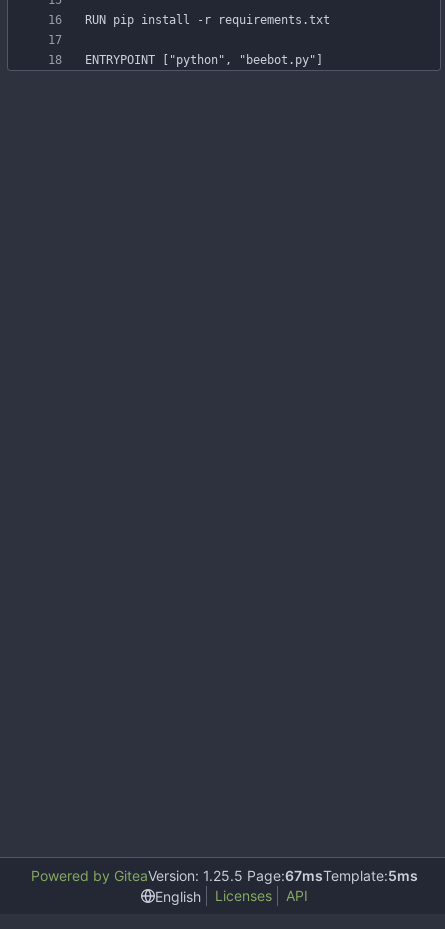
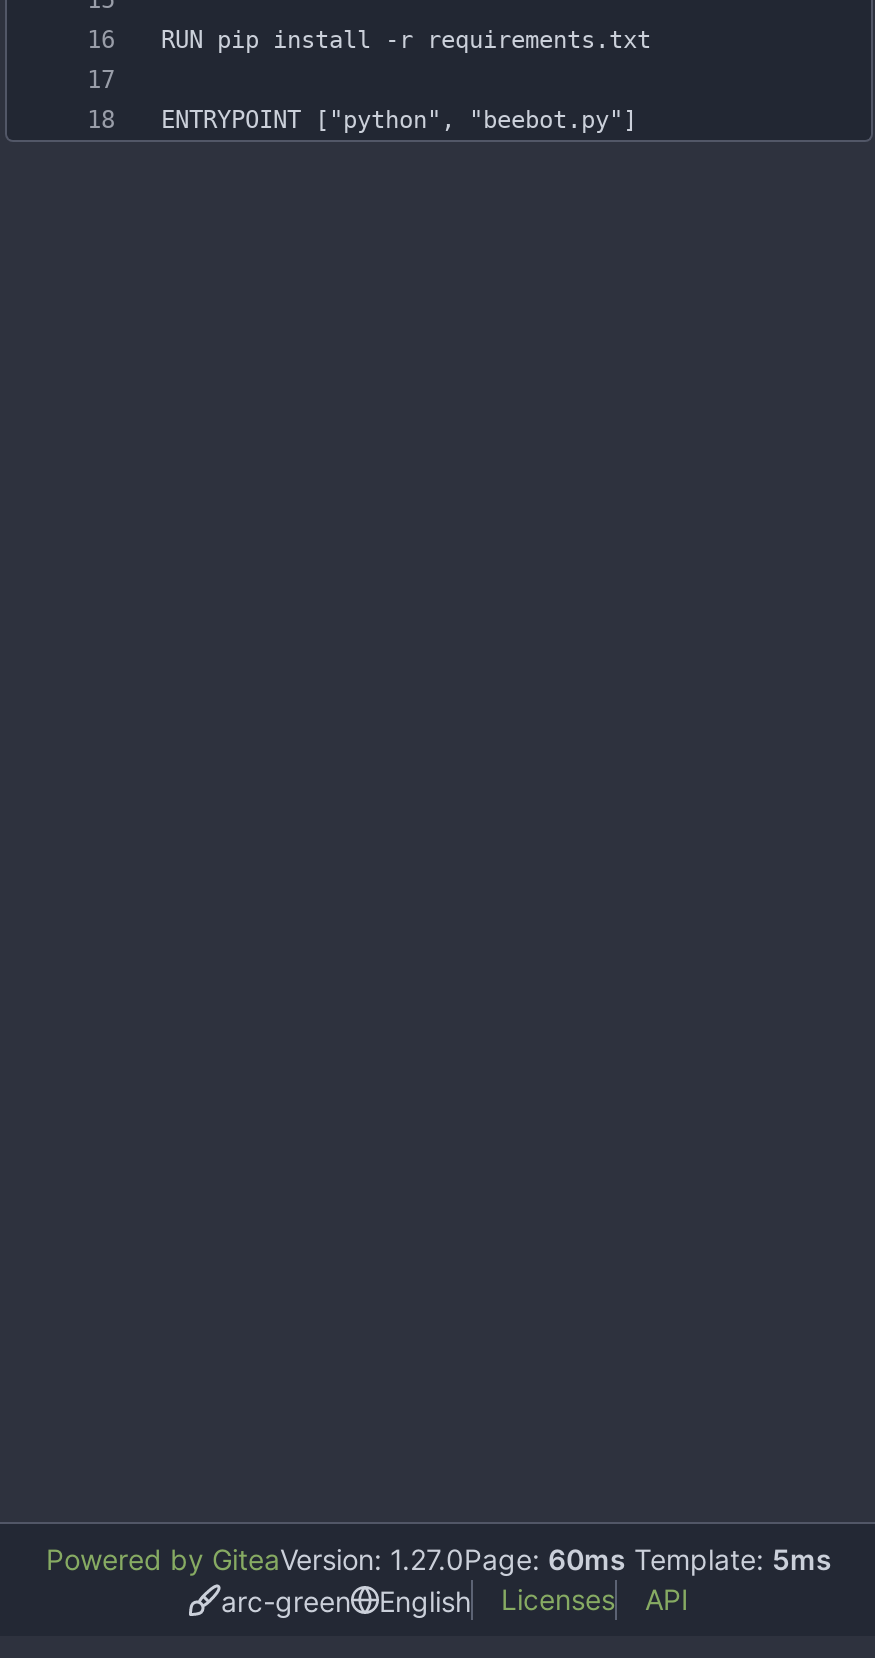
- Powered by GiteaVersion: 1.25.5 Page:67msTemplate:5ms
+ Powered by GiteaVersion: 1.27.0Page: 60ms Template: 5ms
+ arc-green
